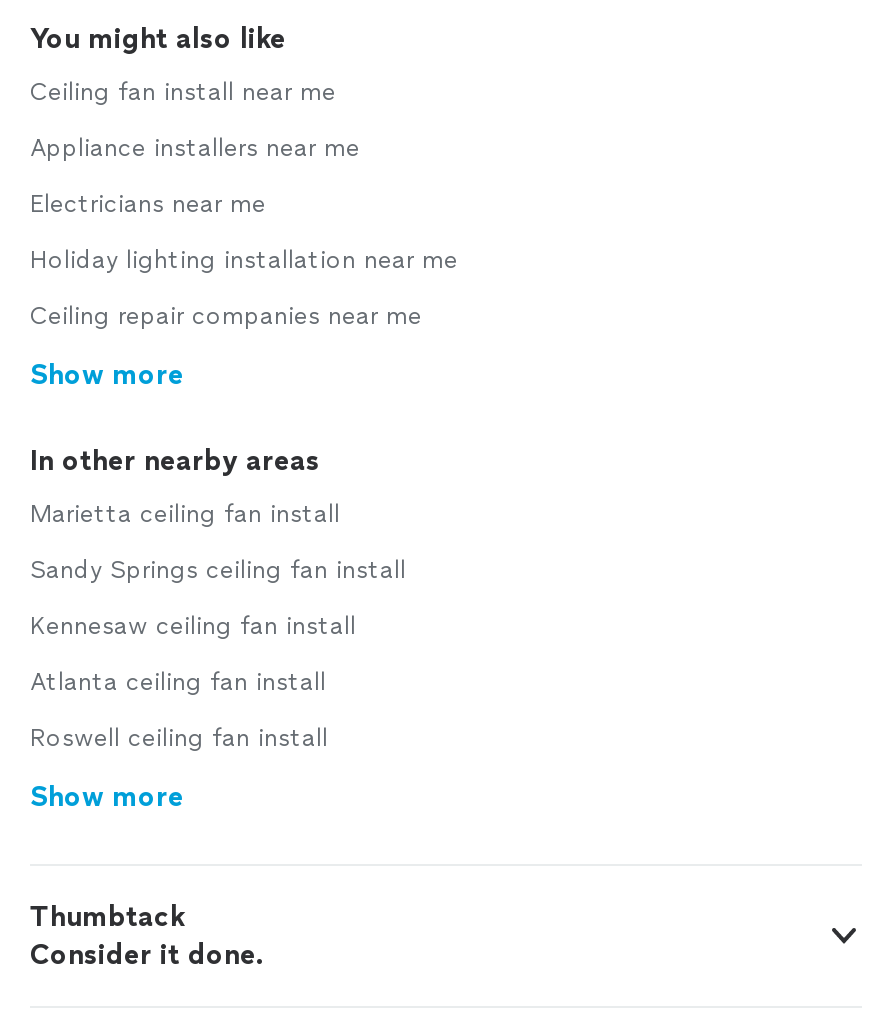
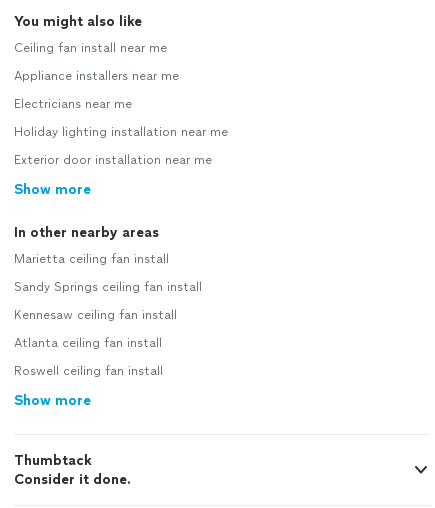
- Ceiling repair companies near me
+ Exterior door installation near me
